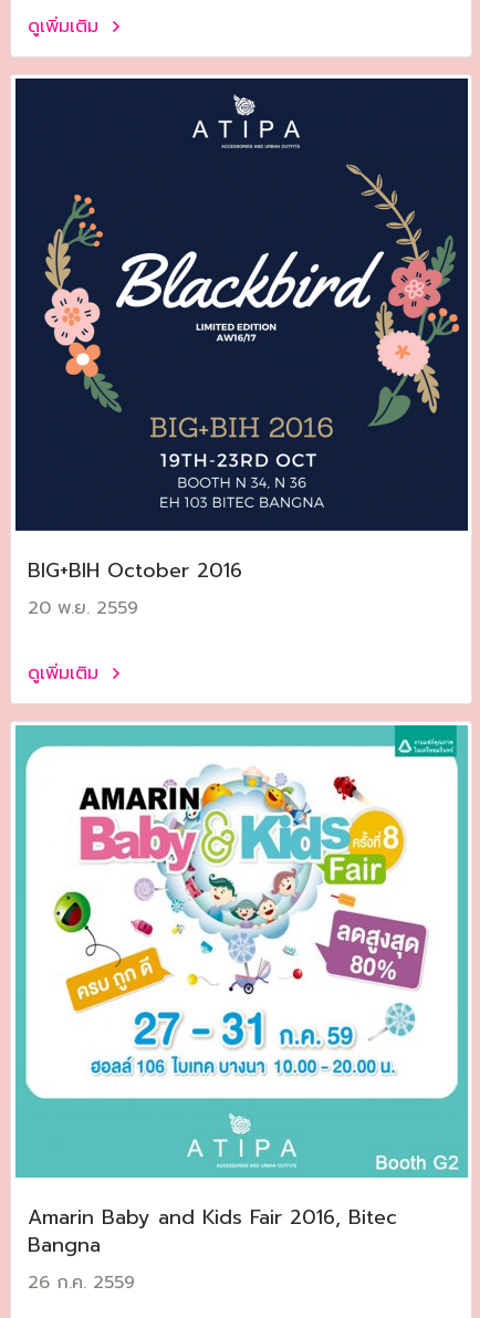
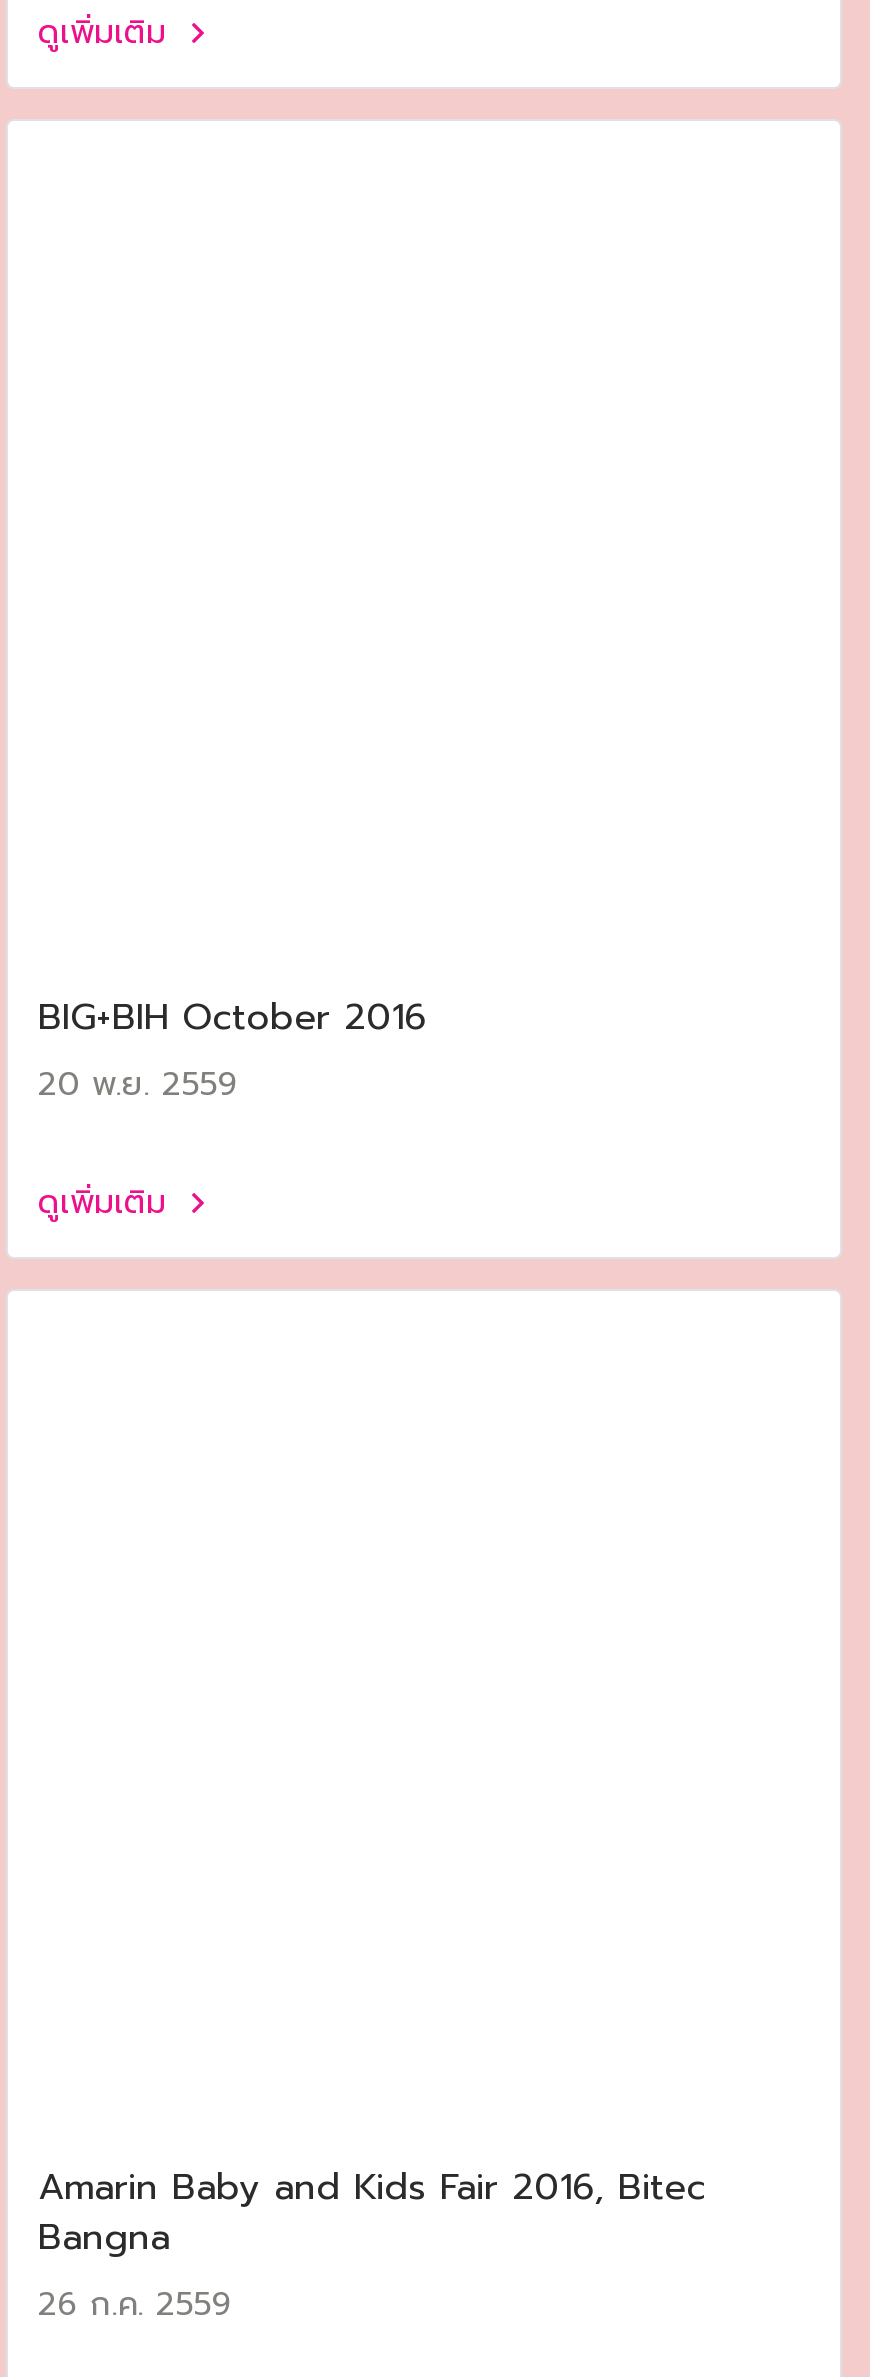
- [image]

- [image]
